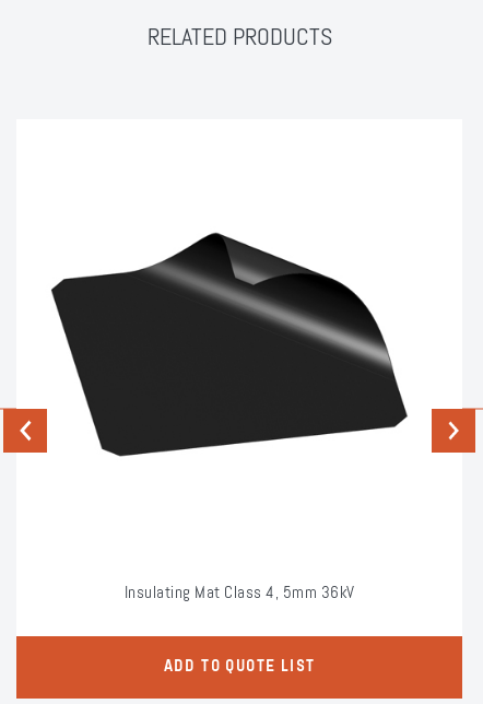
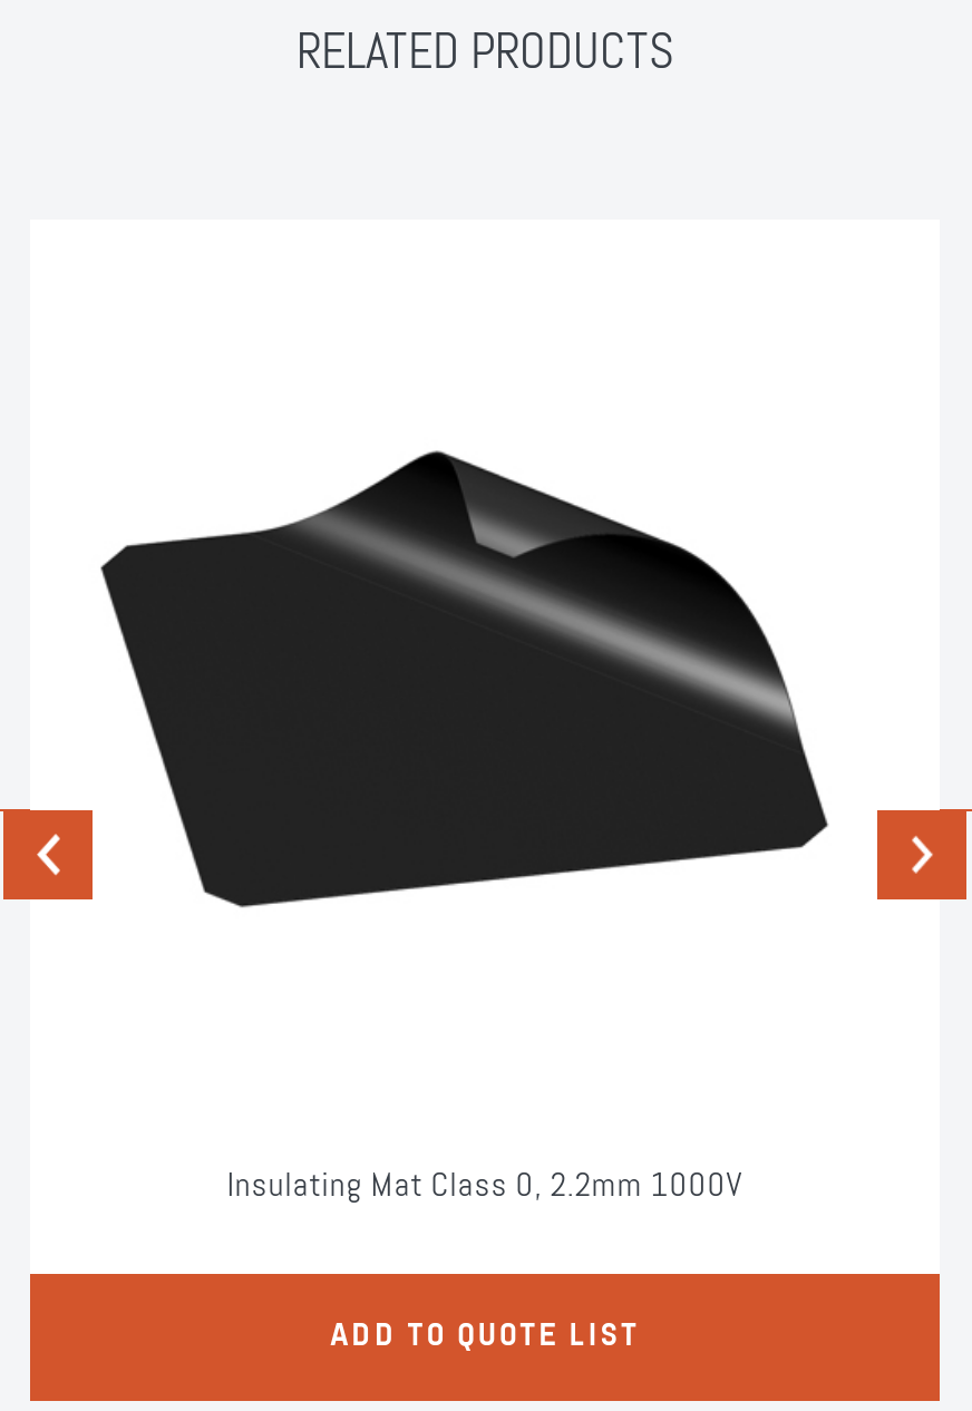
- Insulating Mat Class 4, 5mm 36kV
+ Insulating Mat Class 0, 2.2mm 1000V
